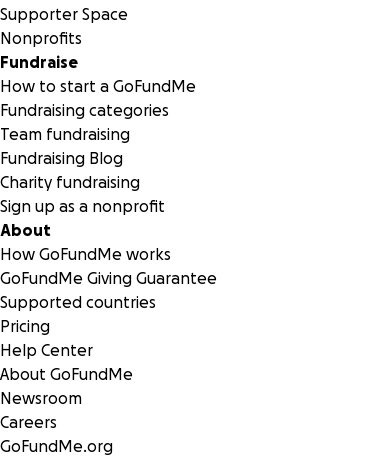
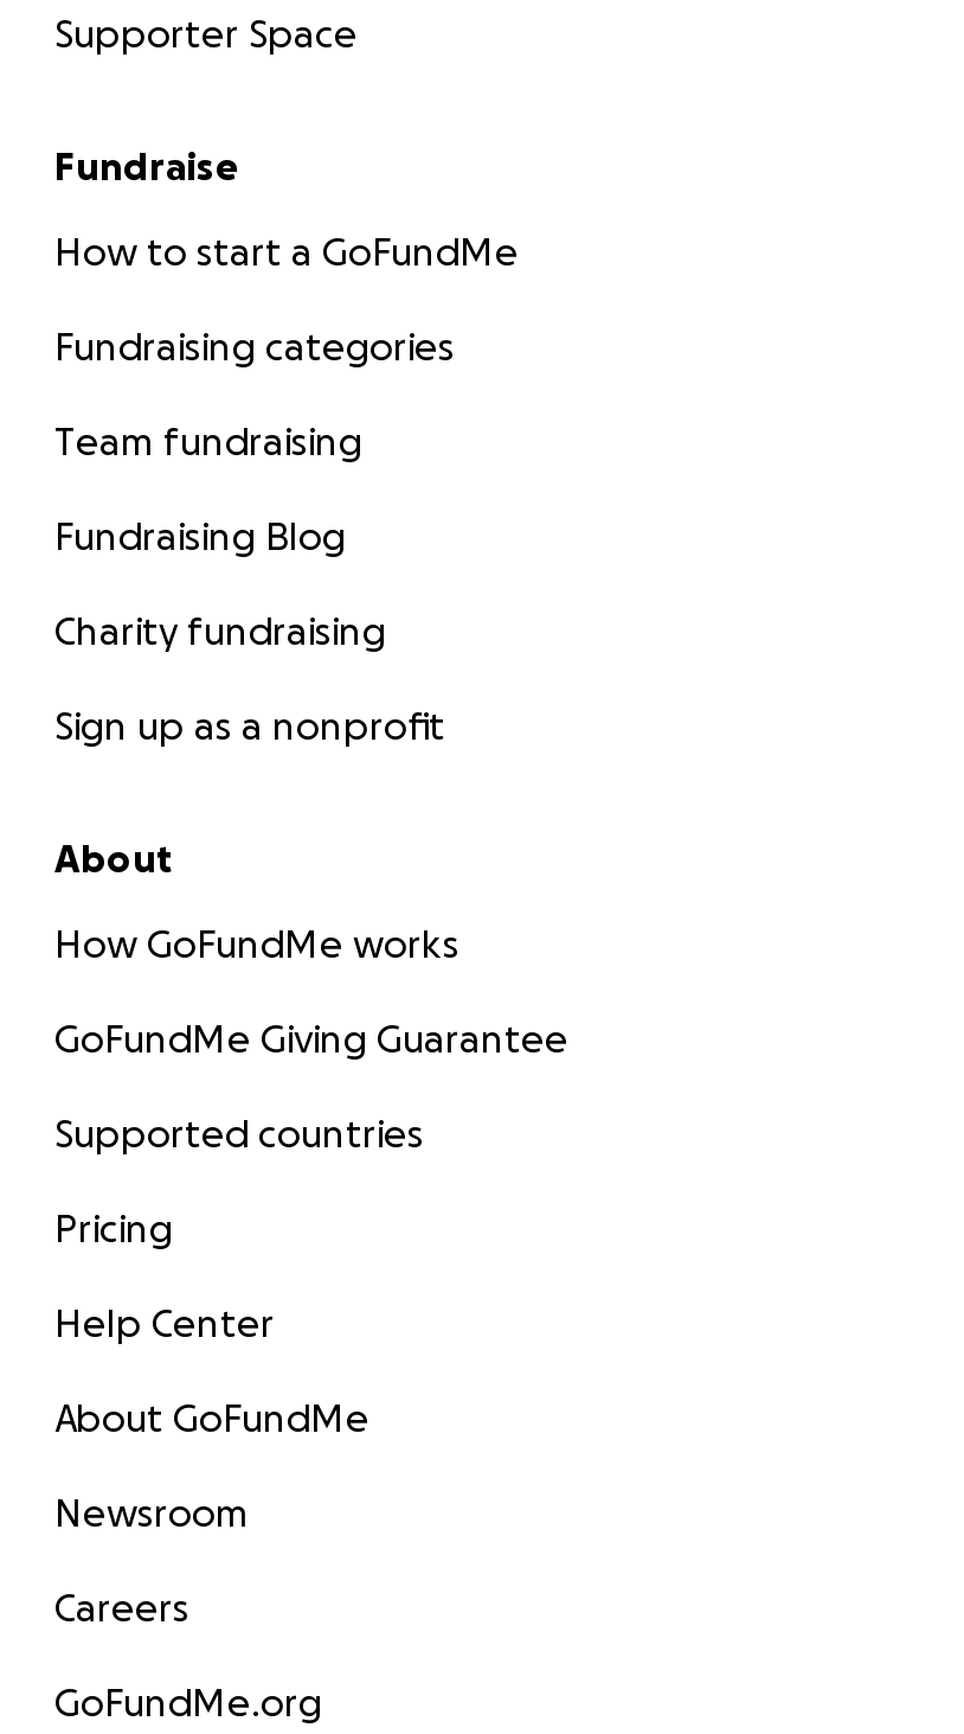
- Nonprofits
